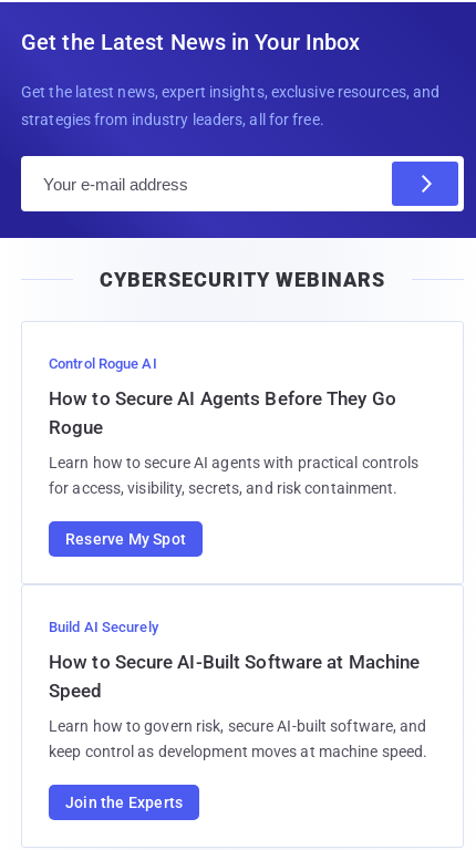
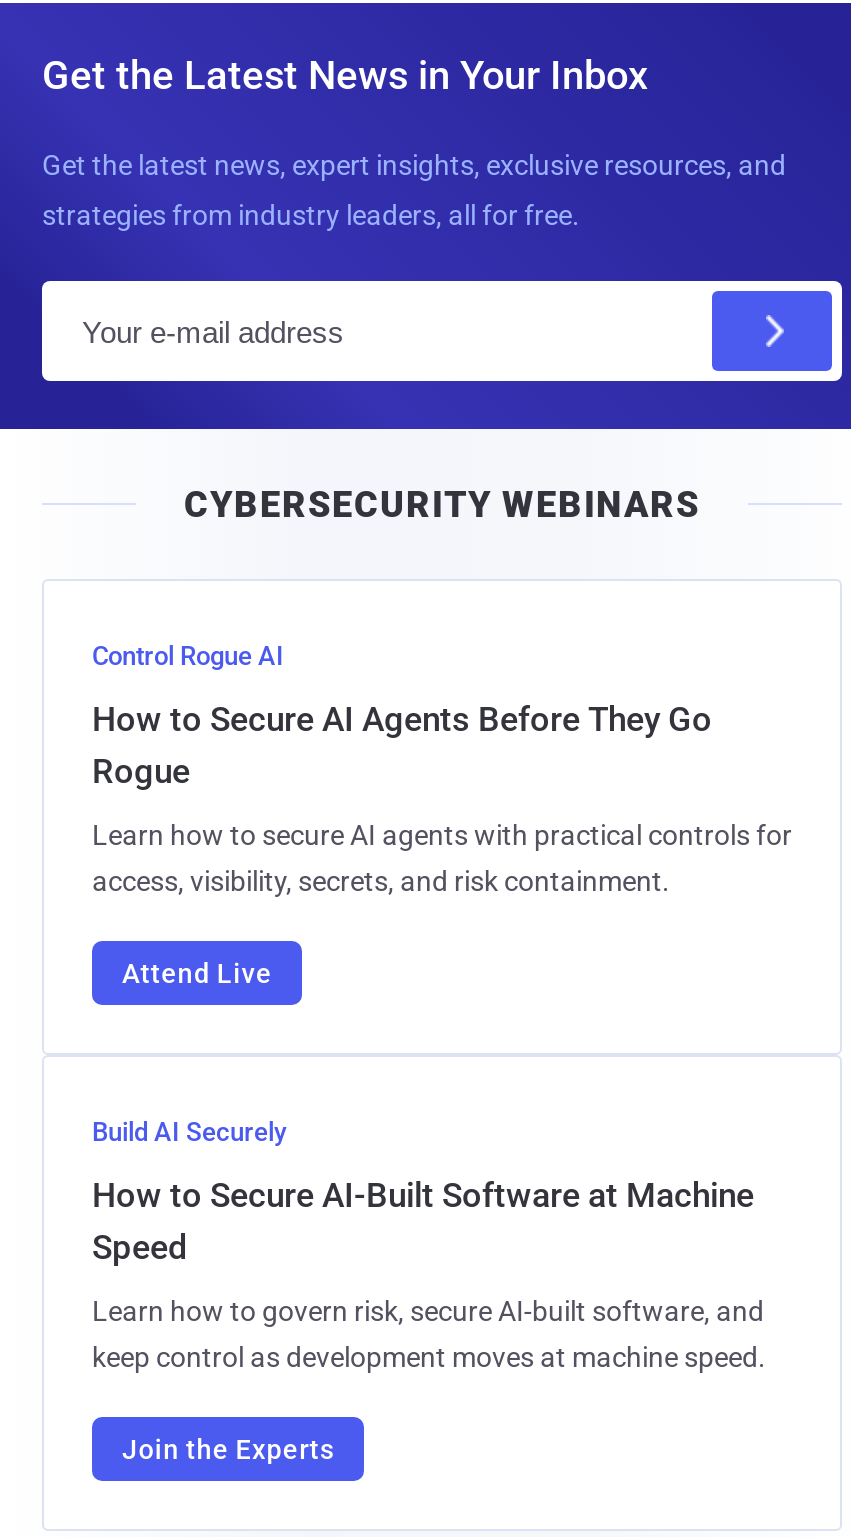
- Reserve My Spot
+ Attend Live
